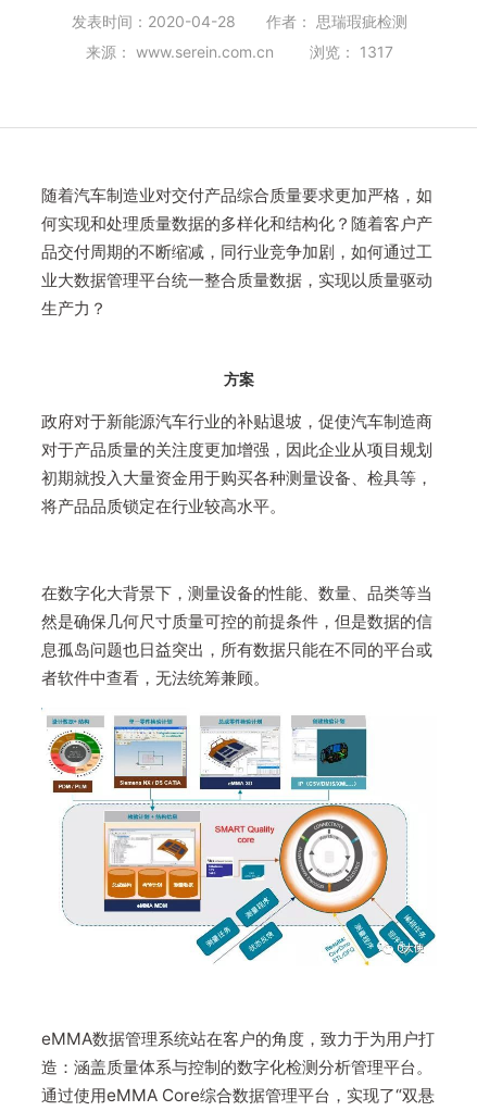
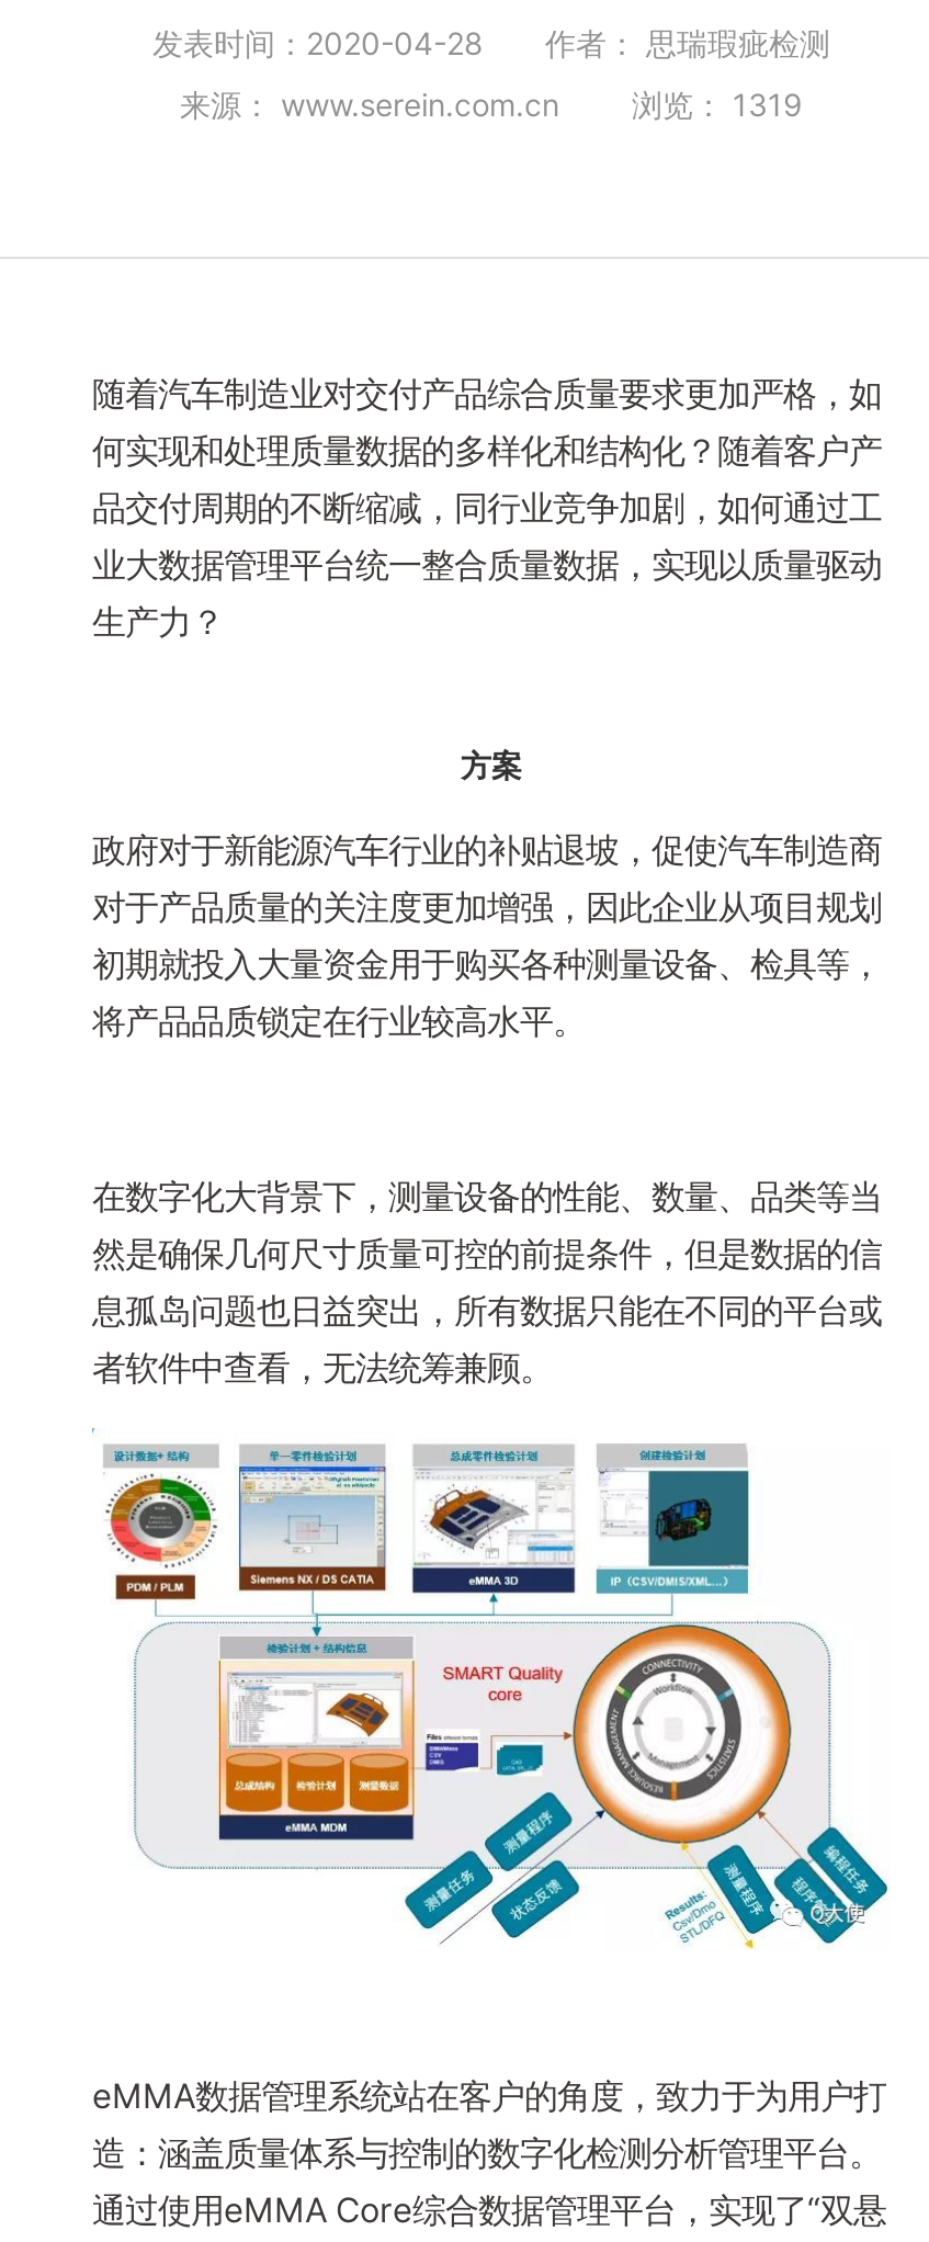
- 来源： www.serein.com.cn 浏览：1317
+ 来源： www.serein.com.cn 浏览：1319
